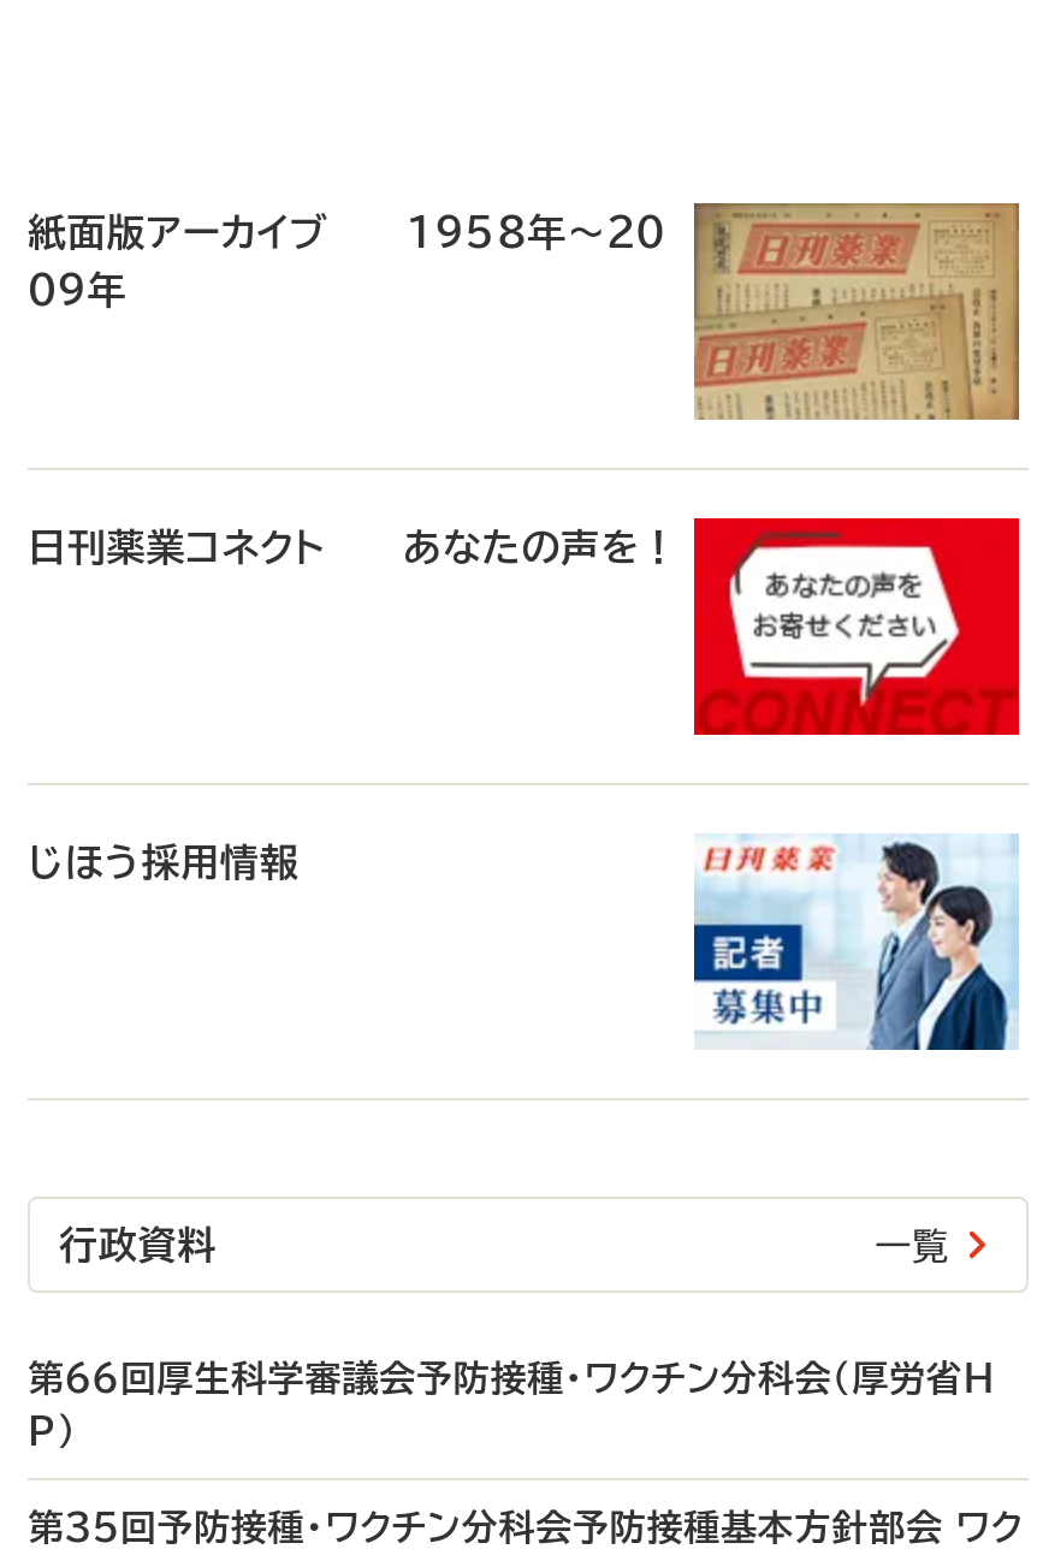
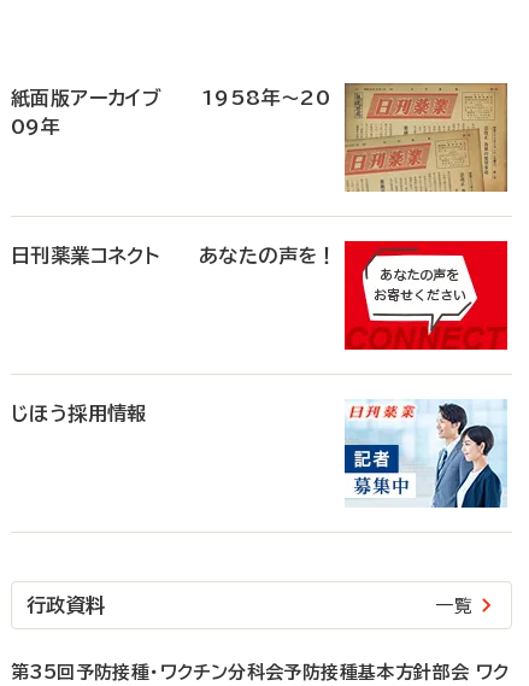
- 第66回厚生科学審議会予防接種・ワクチン分科会（厚労省H
- P）
